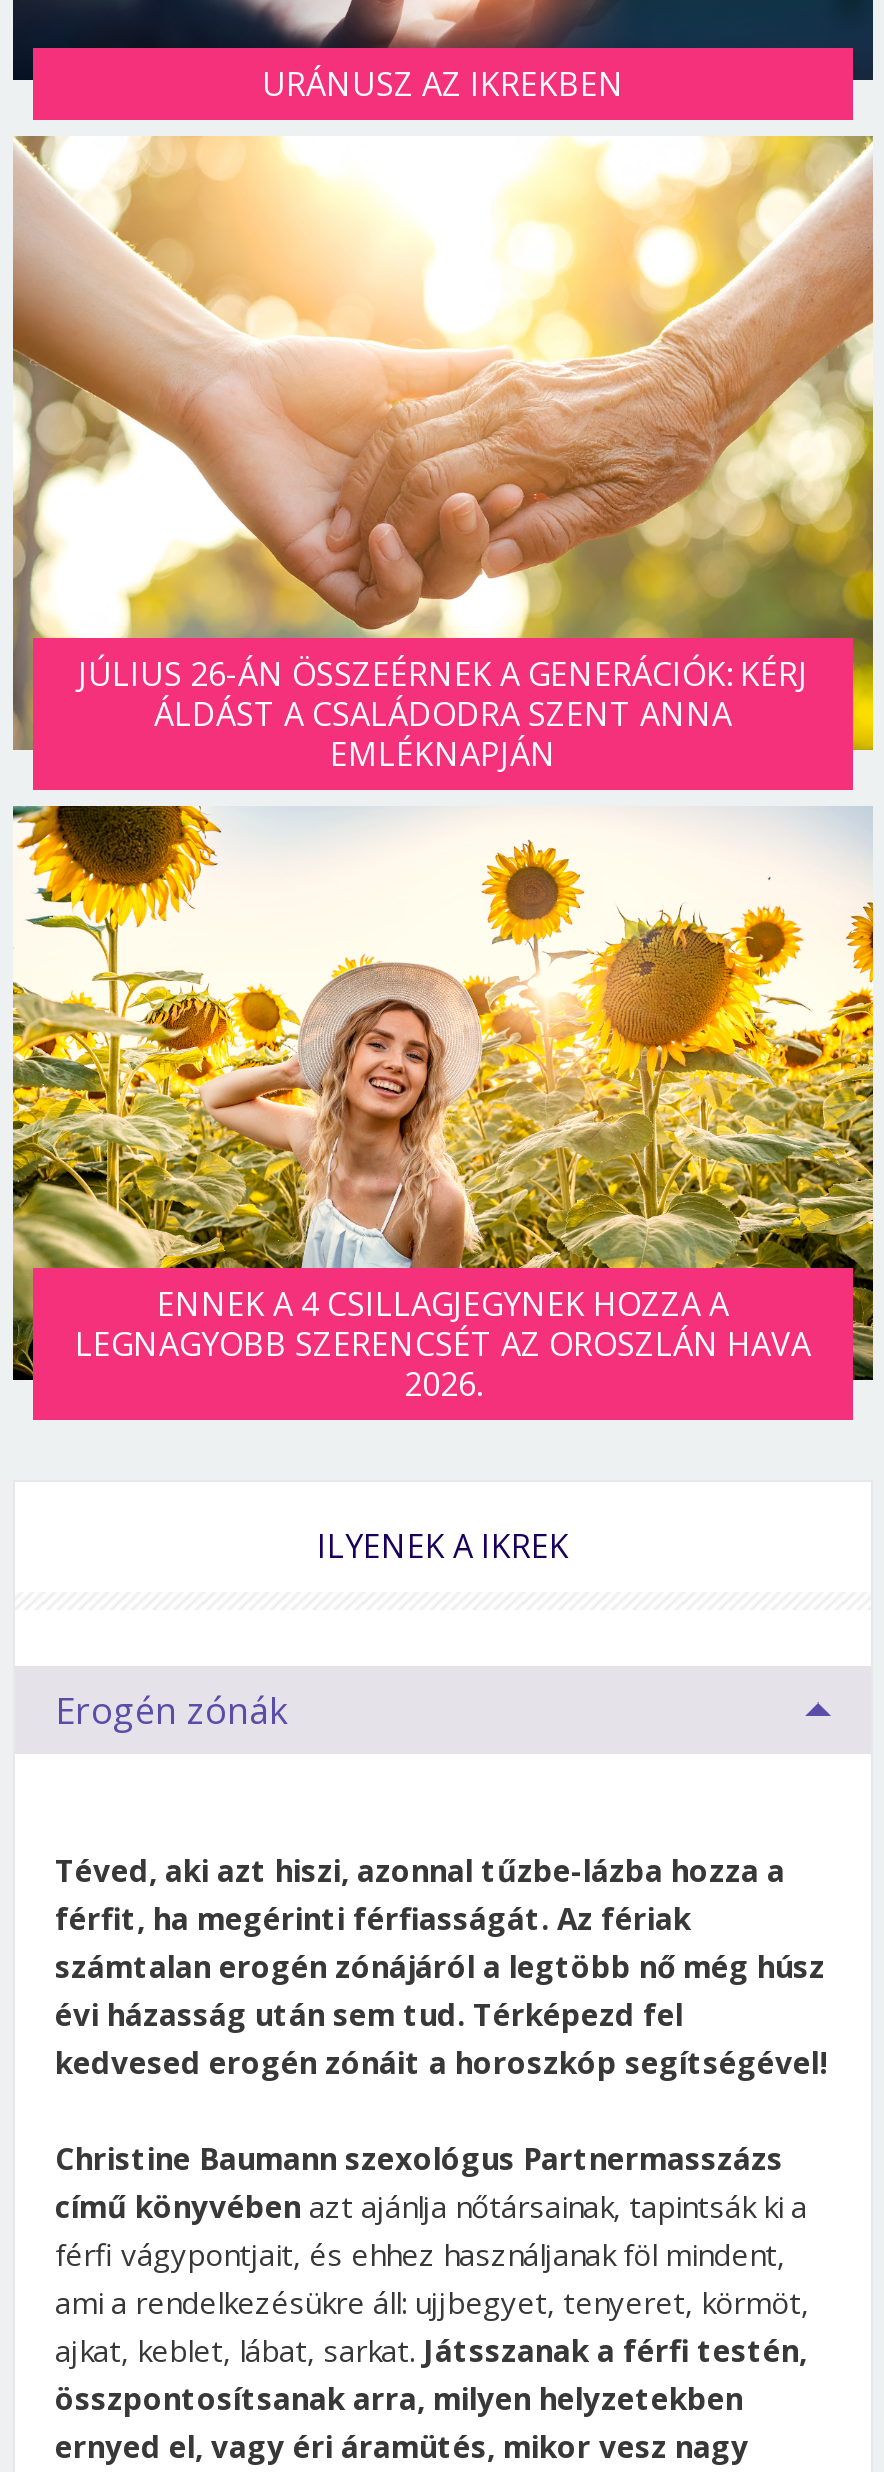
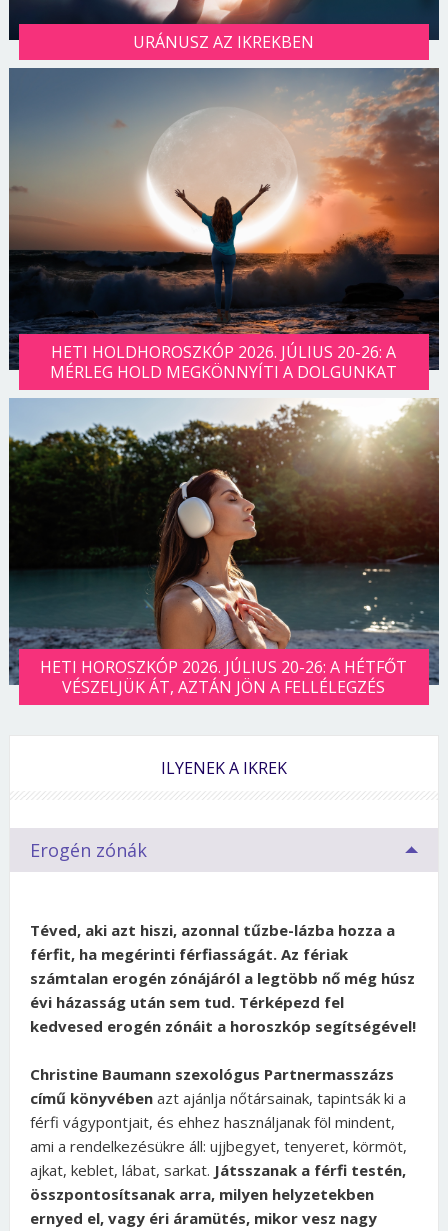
- [image]
- JÚLIUS 26-ÁN ÖSSZEÉRNEK A GENERÁCIÓK: KÉRJ
- ÁLDÁST A CSALÁDODRA SZENT ANNA
- EMLÉKNAPJÁN
+ [image]
+ HETI HOLDHOROSZKÓP 2026. JÚLIUS 20-26: A
+ MÉRLEG HOLD MEGKÖNNYÍTI A DOLGUNKAT

- [image]
- ENNEK A 4 CSILLAGJEGYNEK HOZZA A
- LEGNAGYOBB SZERENCSÉT AZ OROSZLÁN HAVA
- 2026.
+ [image]
+ HETI HOROSZKÓP 2026. JÚLIUS 20-26: A HÉTFŐT
+ VÉSZELJÜK ÁT, AZTÁN JÖN A FELLÉLEGZÉS
